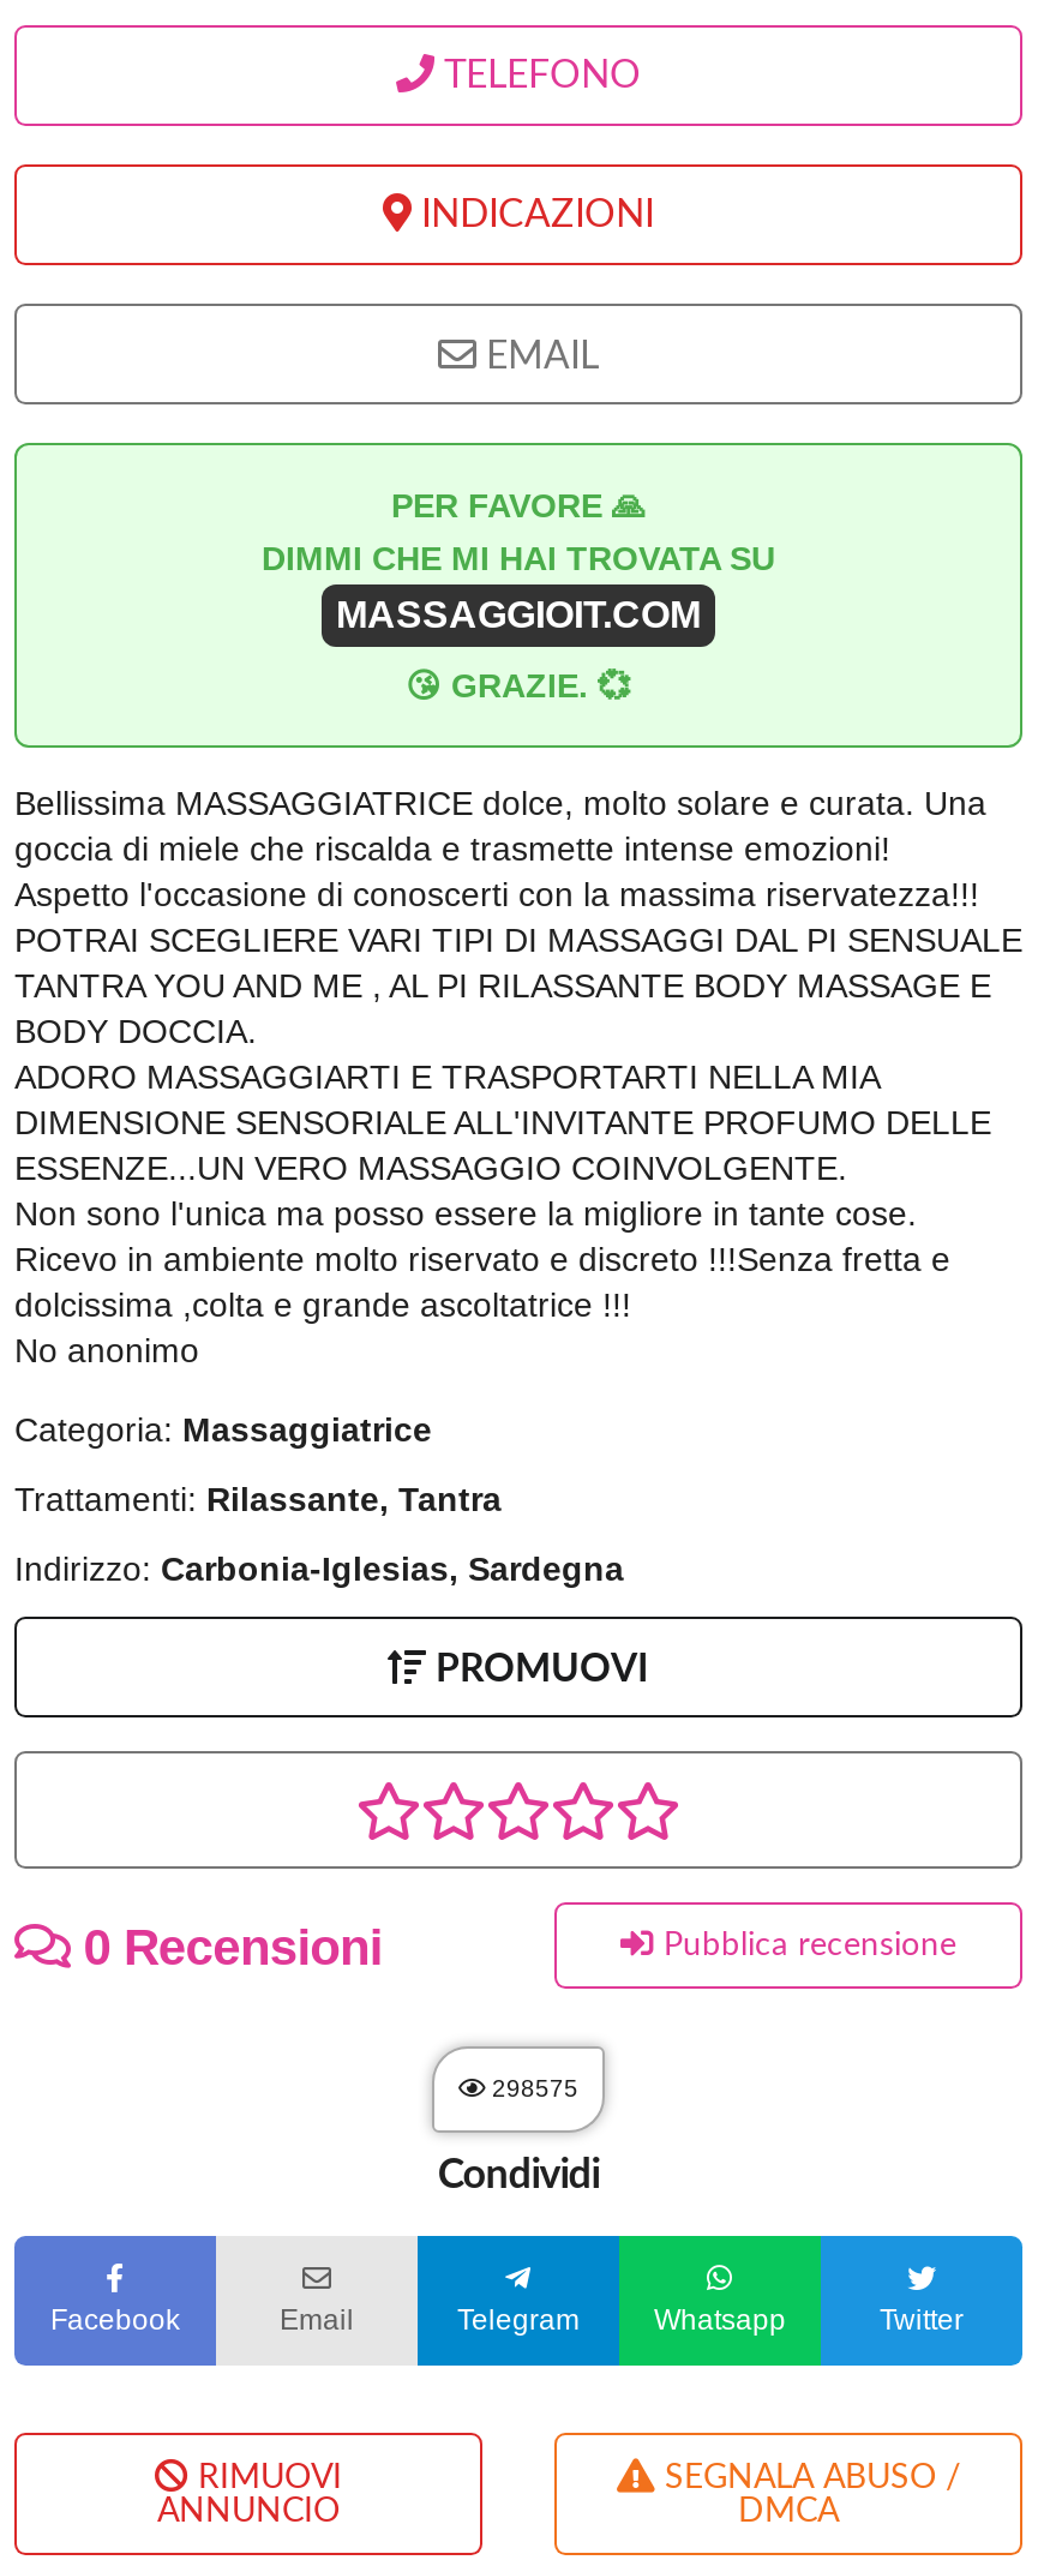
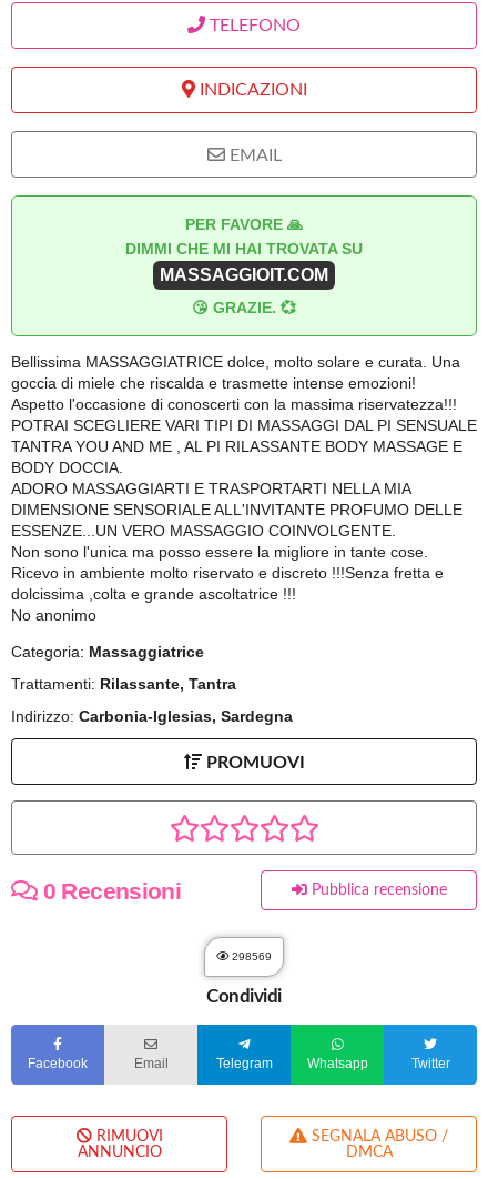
- 298575
+ 298569
